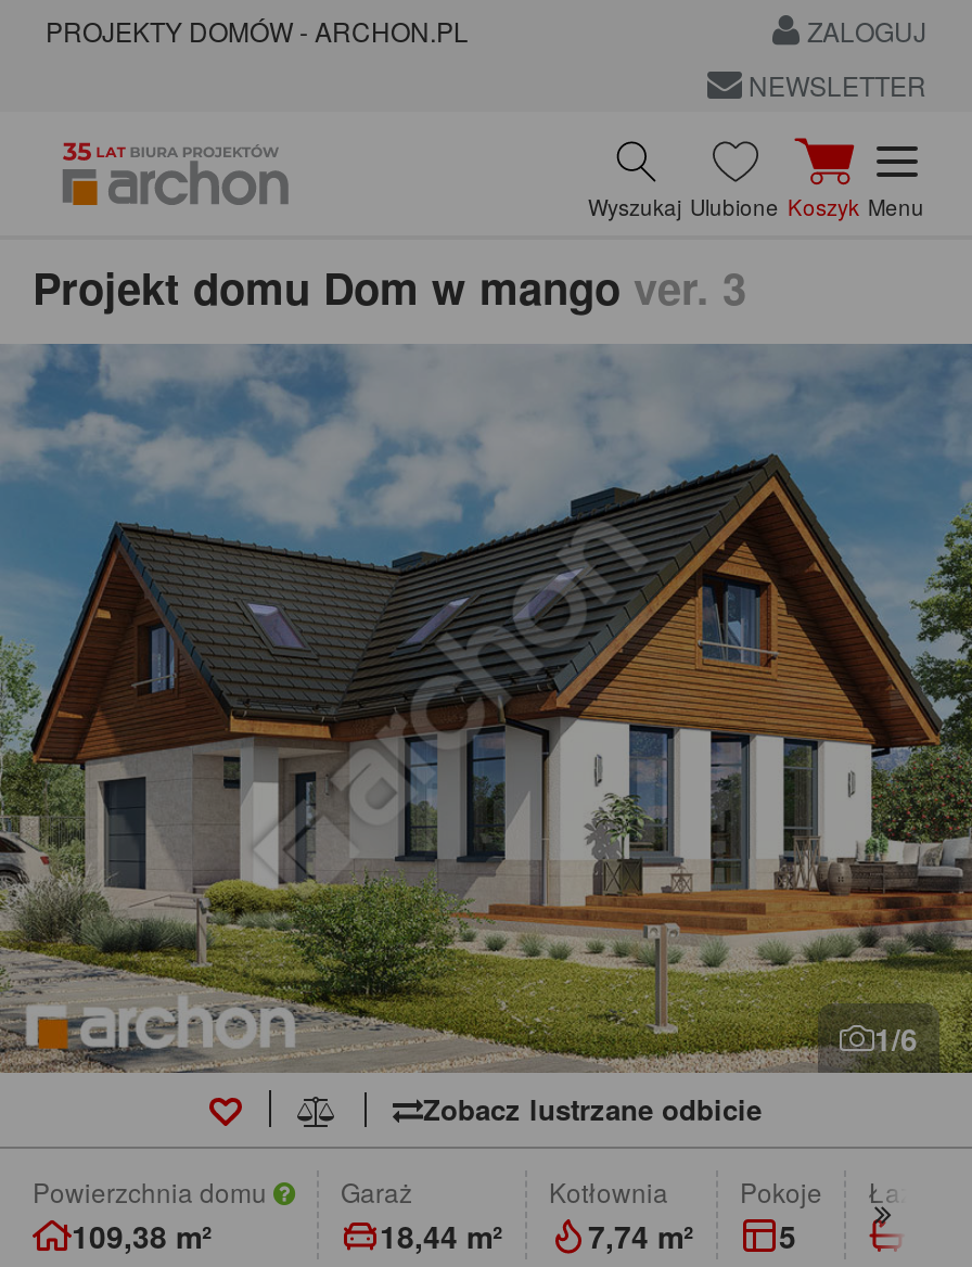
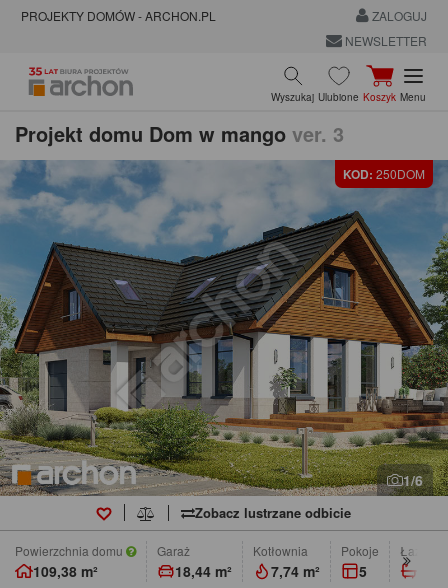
+ KOD: 250DOM
